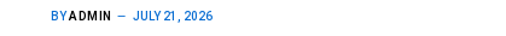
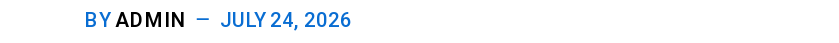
- BY ADMIN JULY 21, 2026
+ BY ADMIN JULY 24, 2026
